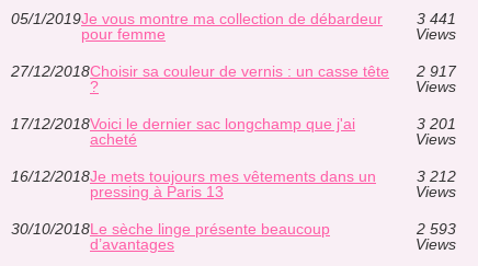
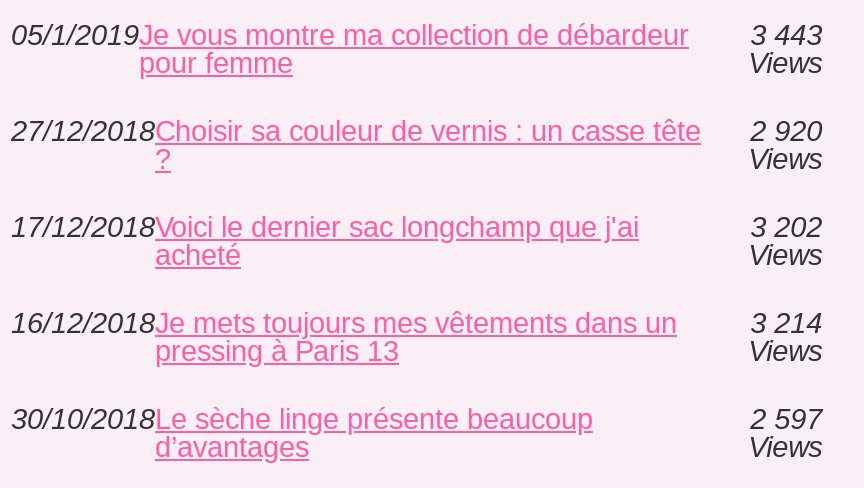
- 05/1/2019Je vous montre ma collection de débardeur 3 441
+ 05/1/2019Je vous montre ma collection de débardeur 3 443

- 27/12/2018Choisir sa couleur de vernis : un casse tête 2 917
+ 27/12/2018Choisir sa couleur de vernis : un casse tête 2 920

- 3 201
+ 3 202

- 3 212
+ 3 214

- 2 593
+ 2 597
